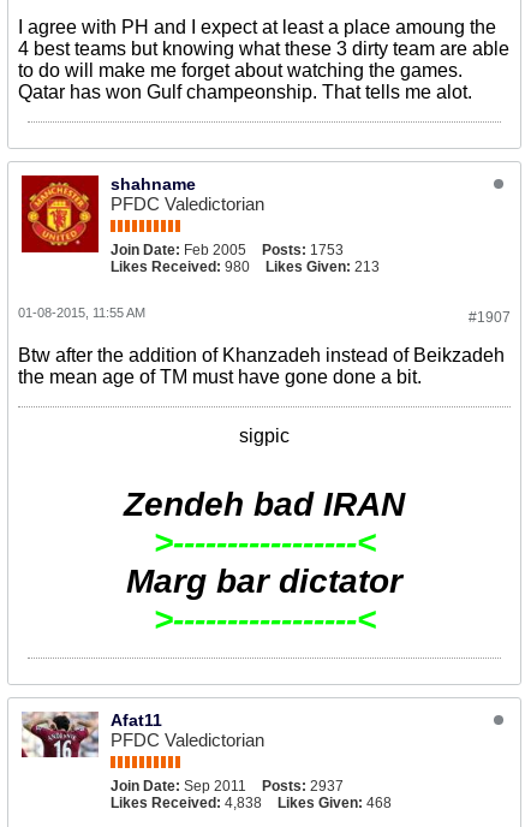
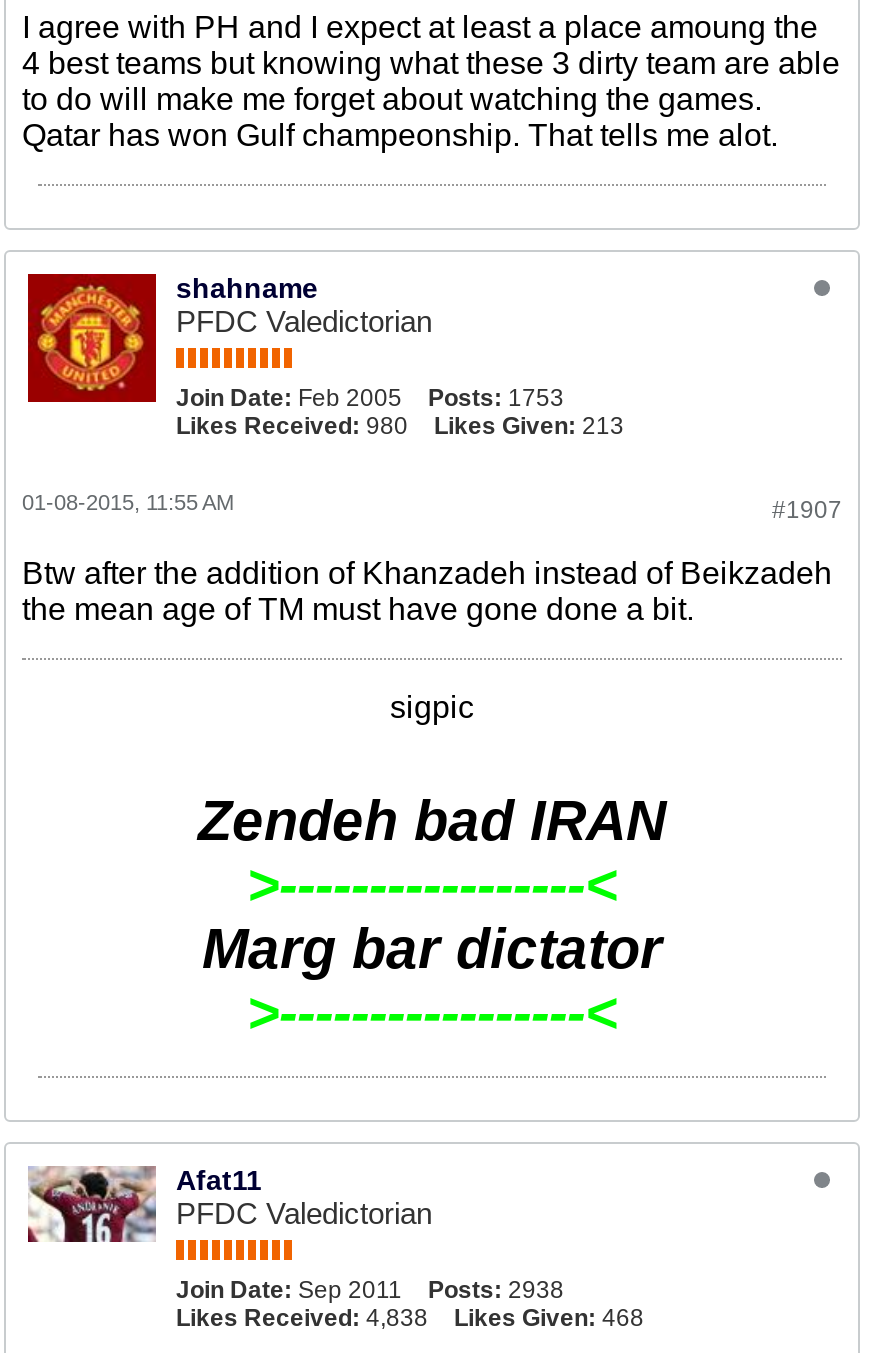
- Join Date: Sep 2011 Posts: 2937
+ Join Date: Sep 2011 Posts: 2938
